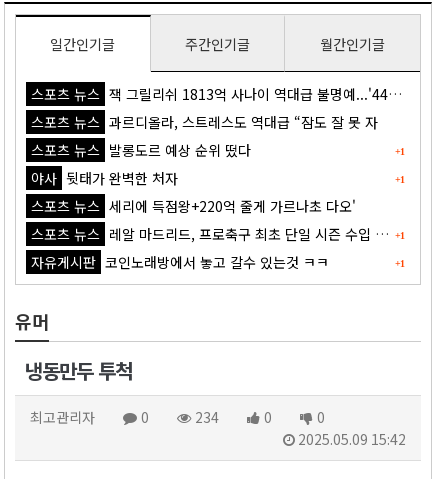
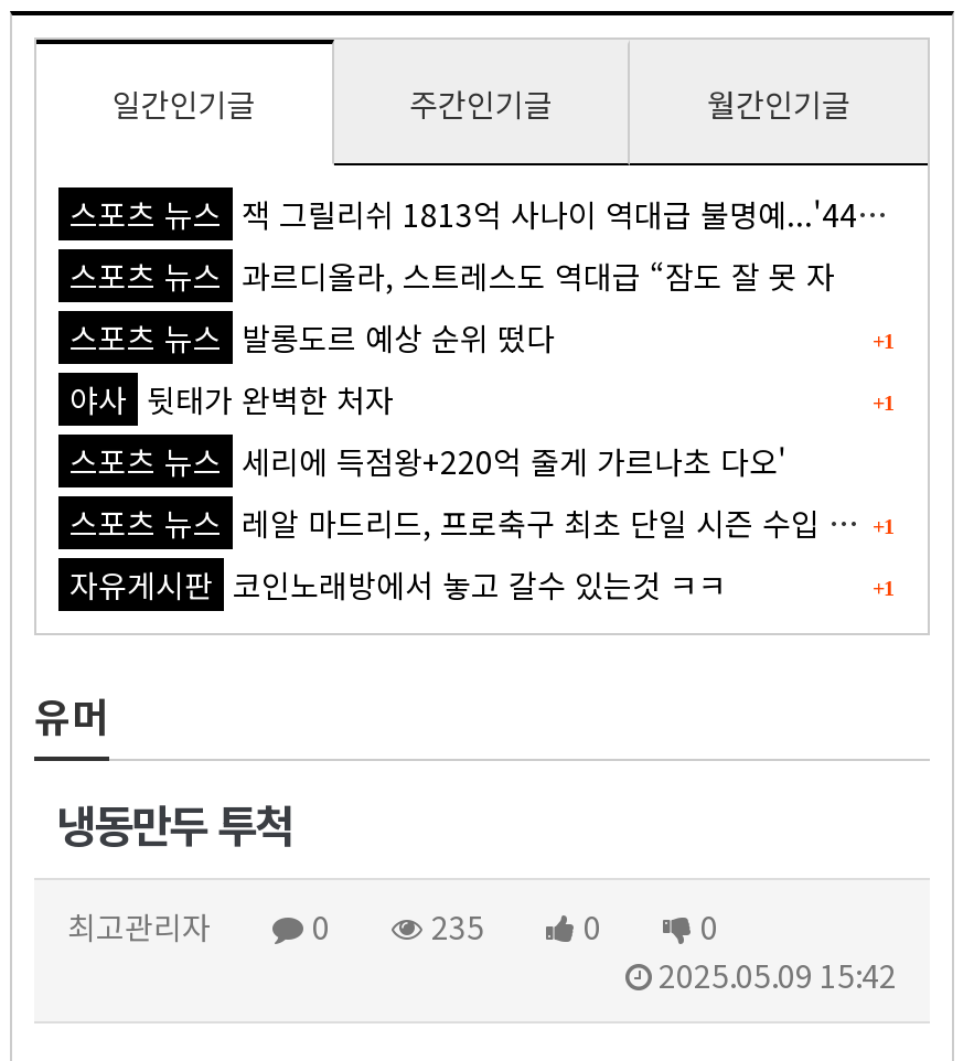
- 0 234 0 0
+ 0 235 0 0
